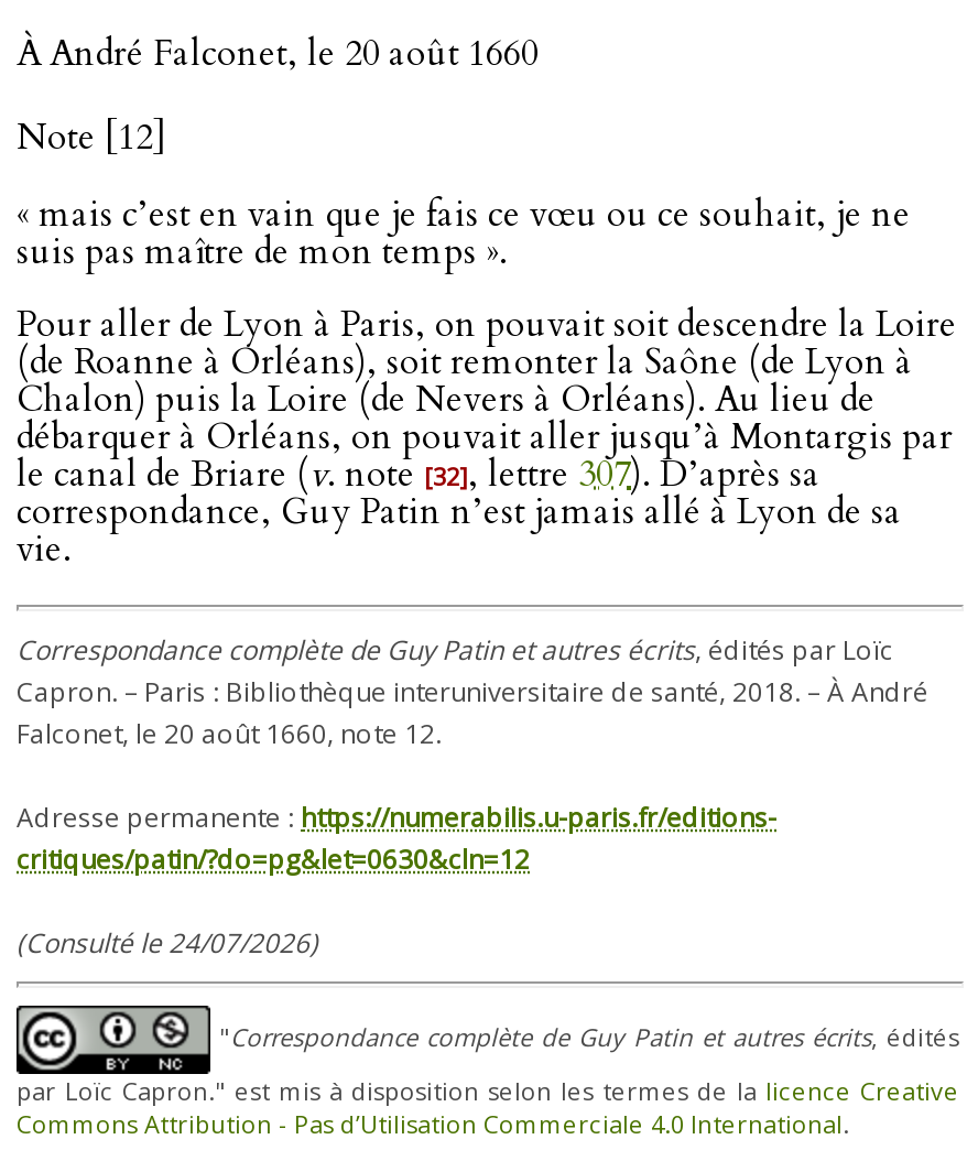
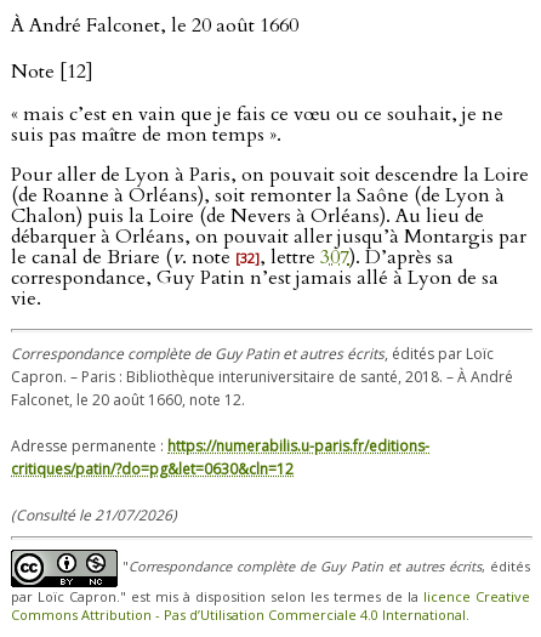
- (Consulté le 24/07/2026)
+ (Consulté le 21/07/2026)
